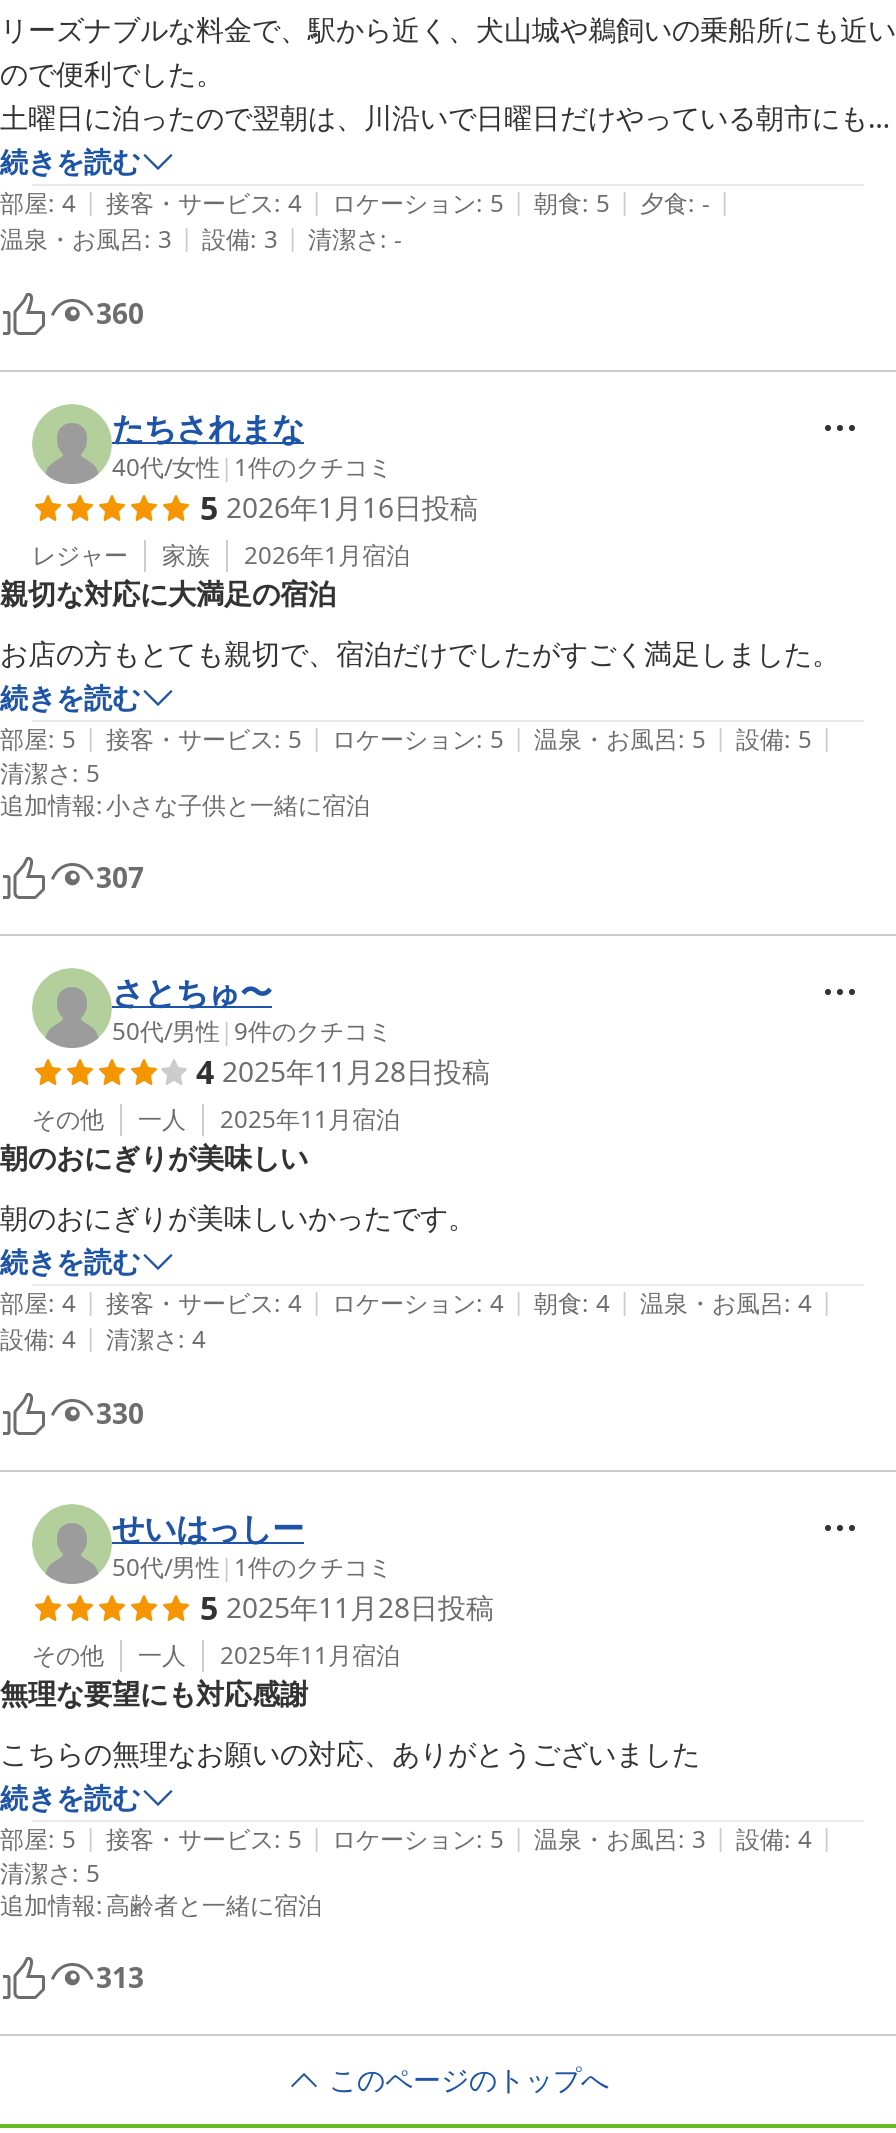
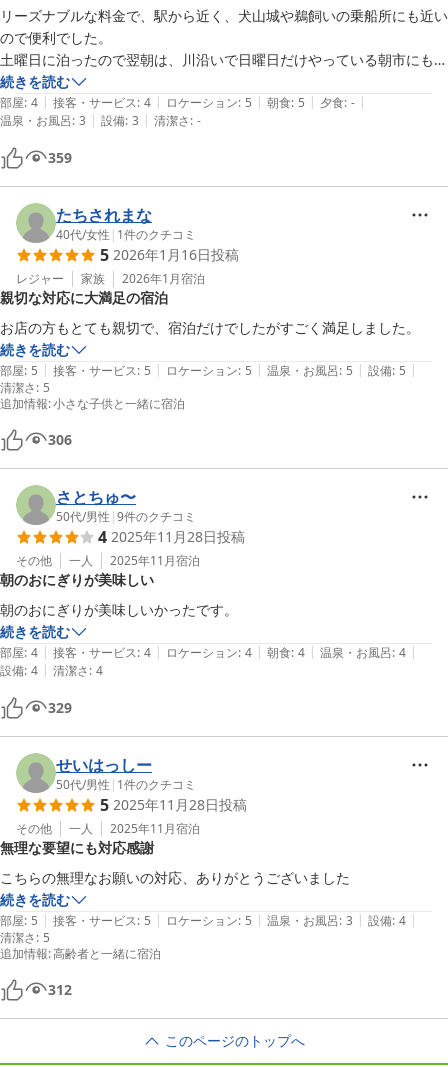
- 360
+ 359

- 307
+ 306

- 330
+ 329

- 313
+ 312
